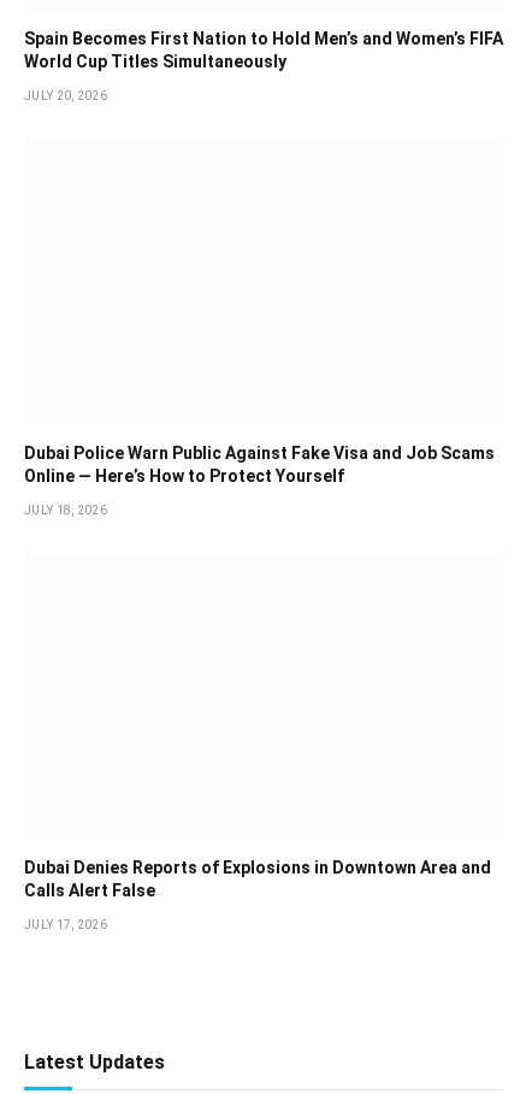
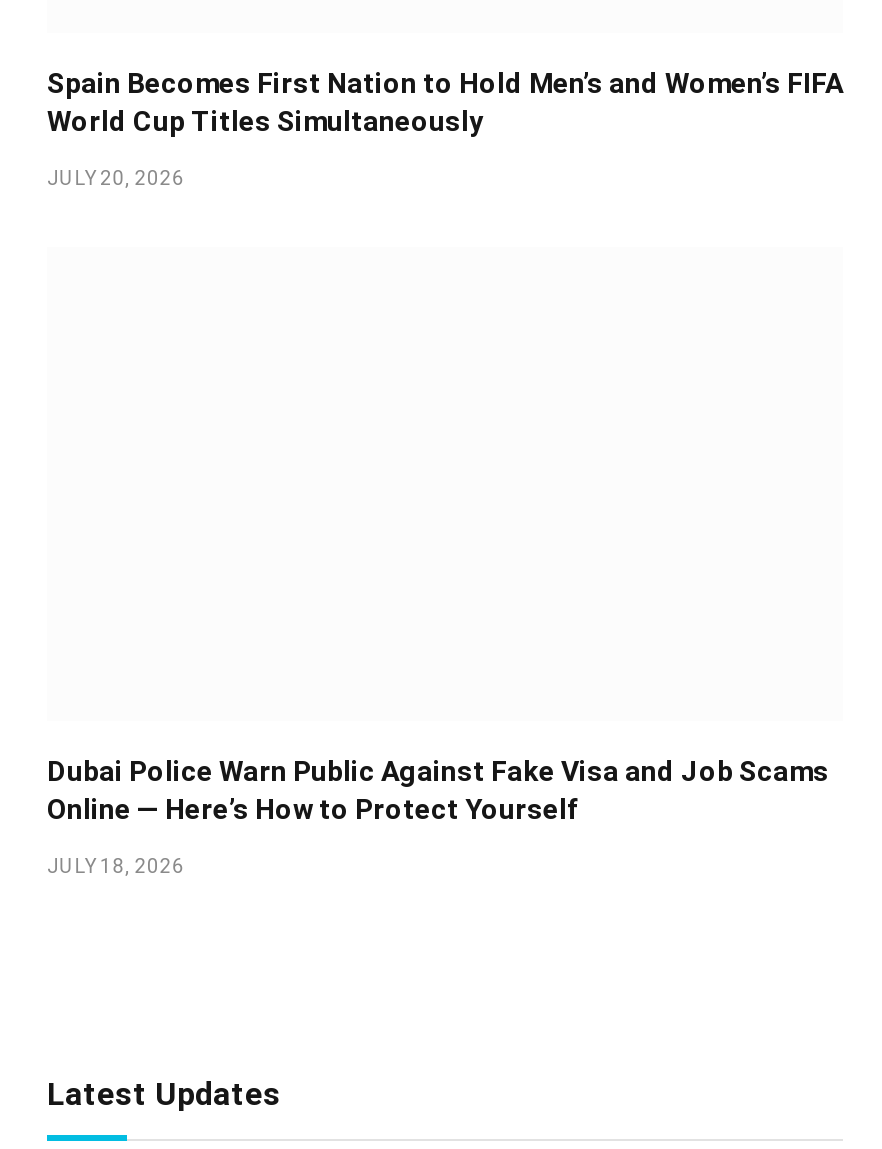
- Dubai Denies Reports of Explosions in Downtown Area and
- Calls Alert False
- JULY 17, 2026
